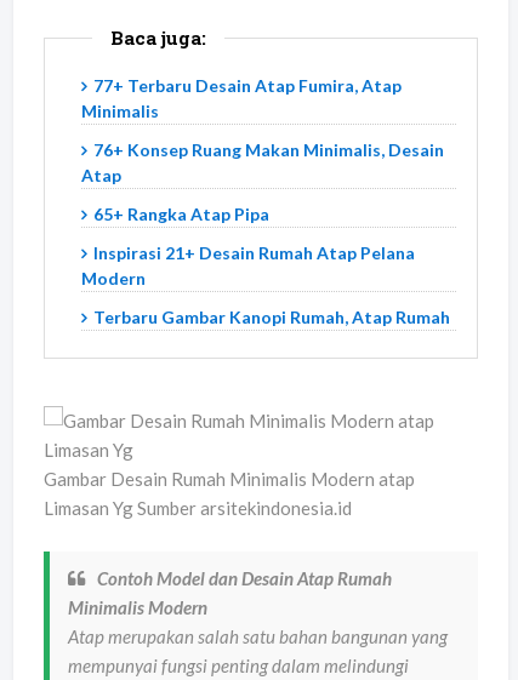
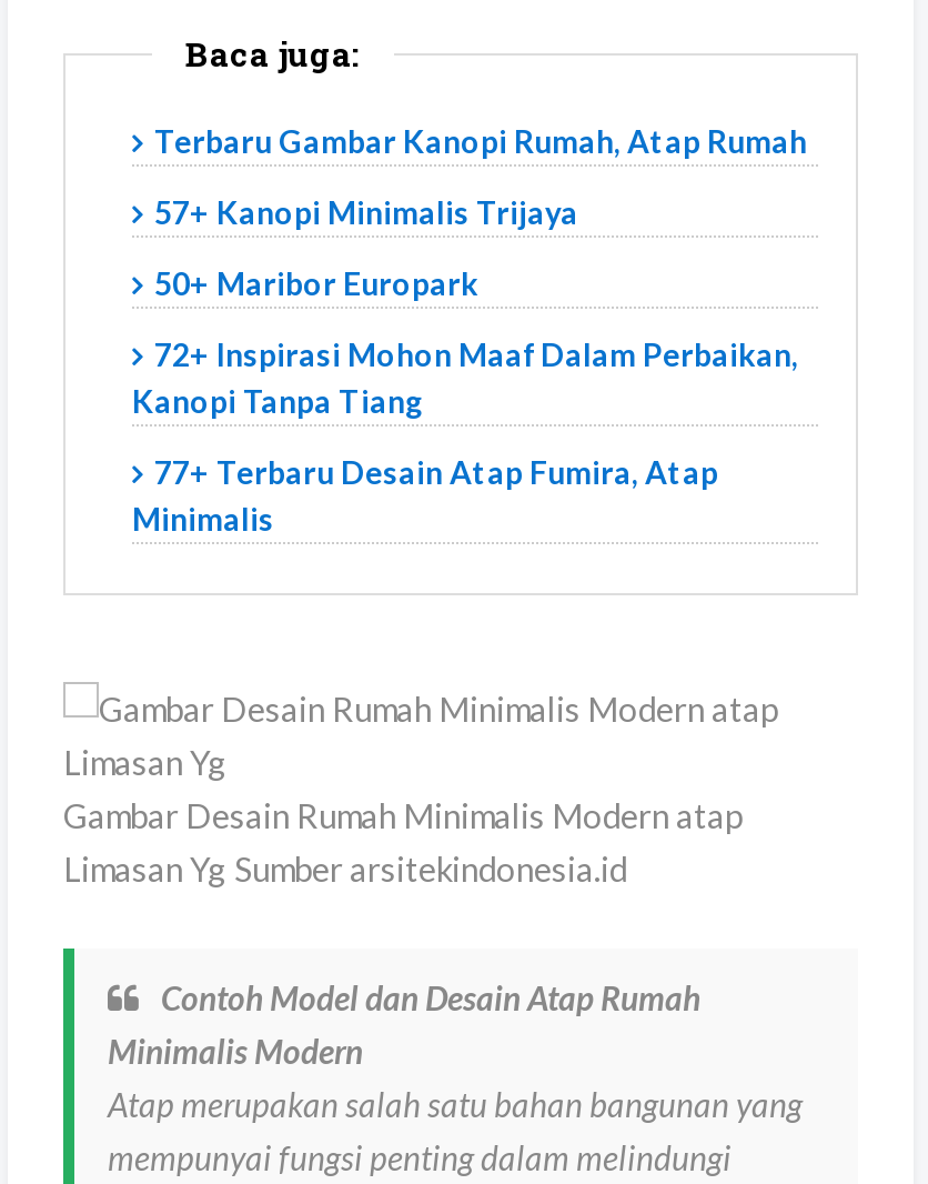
+ 57+ Kanopi Minimalis Trijaya
+ 50+ Maribor Europark
+ 72+ Inspirasi Mohon Maaf Dalam Perbaikan,
+ Kanopi Tanpa Tiang

moved down: 77+ Terbaru Desain Atap Fumira, Atap | Minimalis

- 76+ Konsep Ruang Makan Minimalis, Desain
- Atap
- 65+ Rangka Atap Pipa
- Inspirasi 21+ Desain Rumah Atap Pelana
- Modern

moved up: Terbaru Gambar Kanopi Rumah, Atap Rumah
